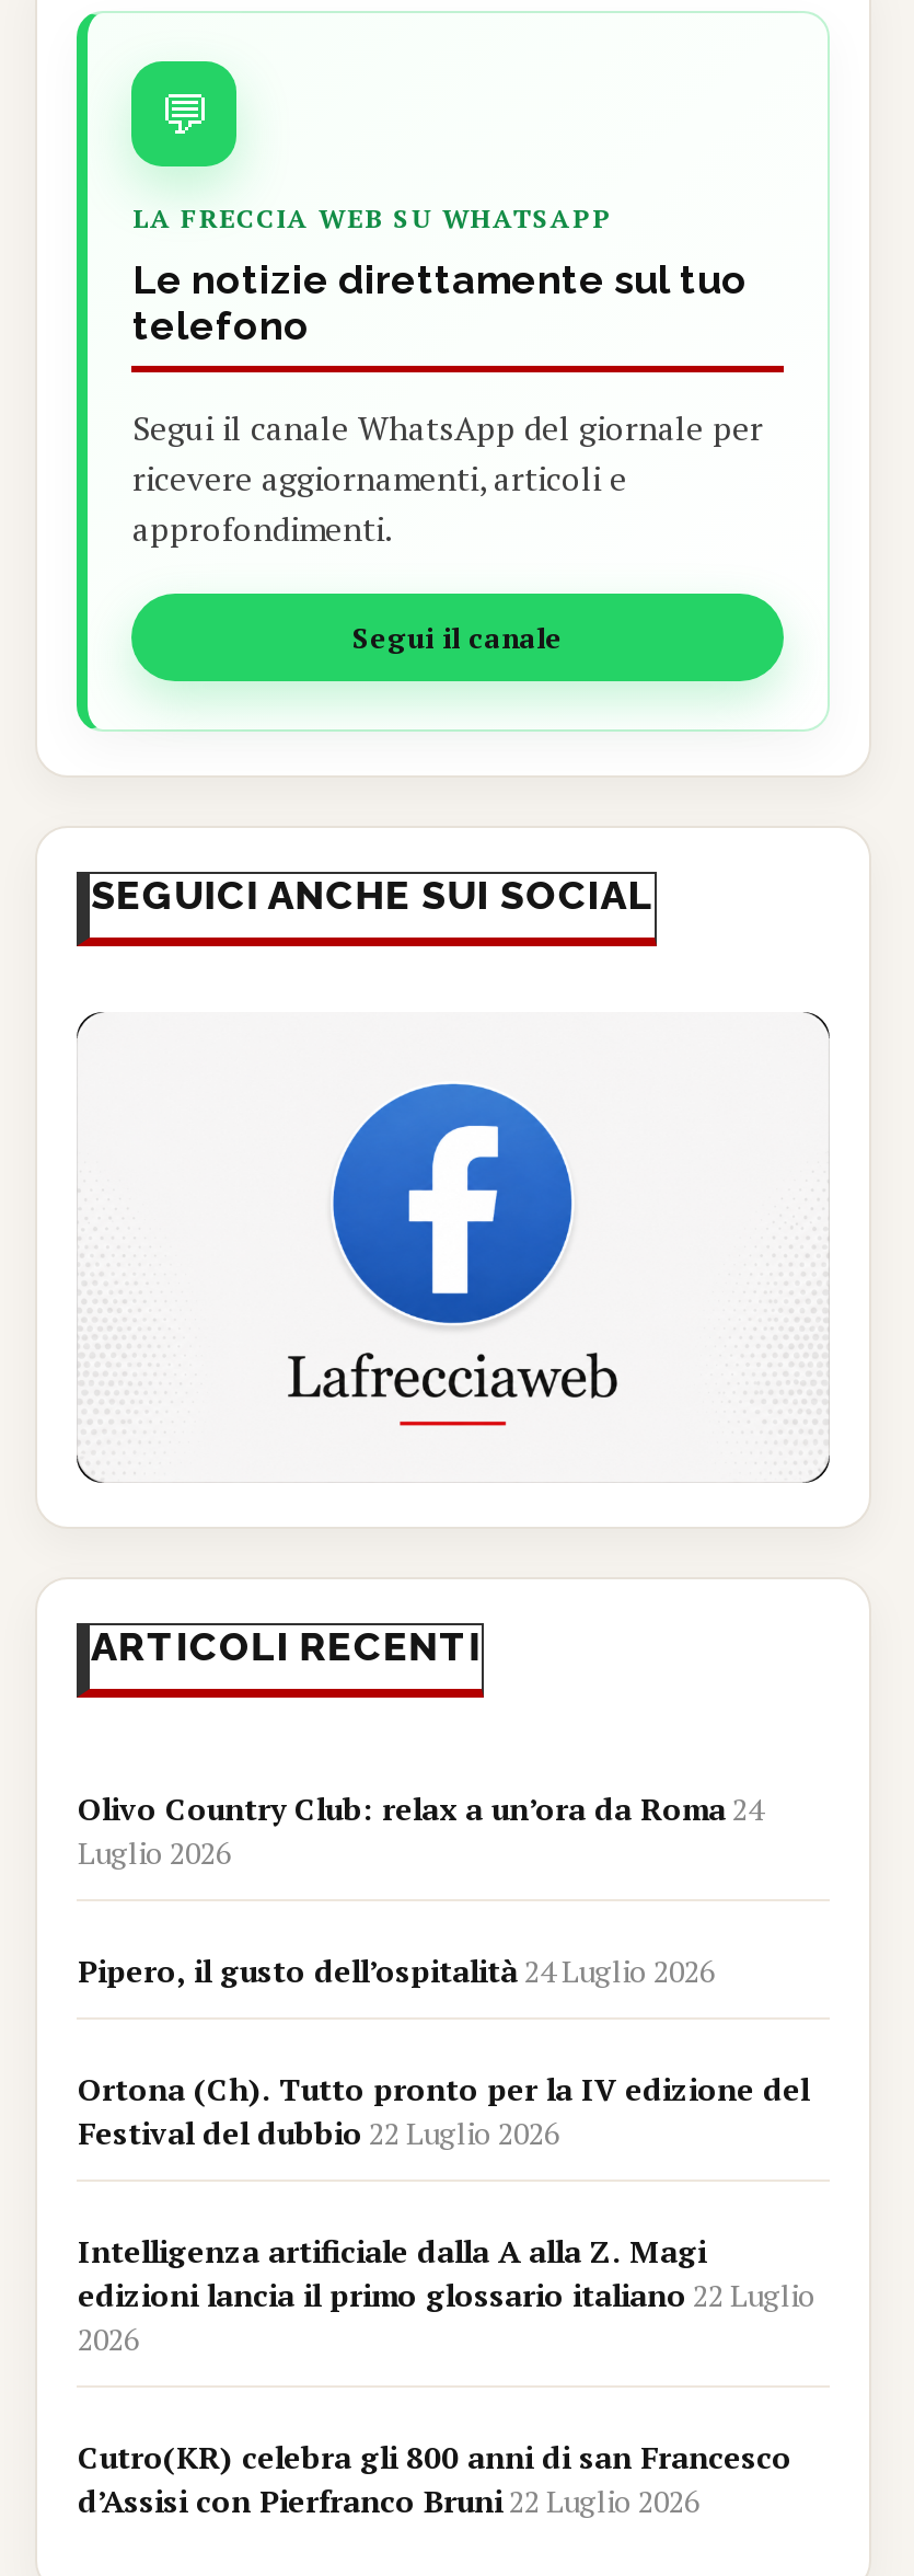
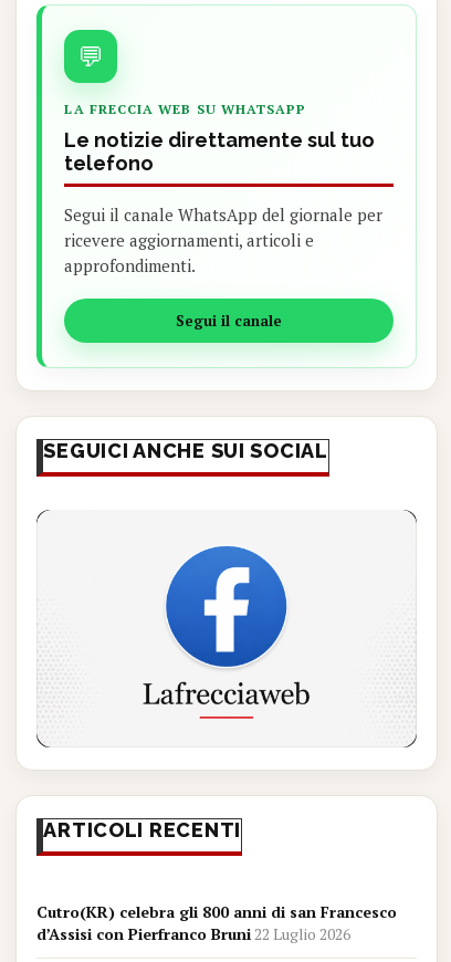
- Olivo Country Club: relax a un’ora da Roma 24
- Luglio 2026
- Pipero, il gusto dell’ospitalità 24 Luglio 2026
- Ortona (Ch). Tutto pronto per la IV edizione del
- Festival del dubbio 22 Luglio 2026
- Intelligenza artificiale dalla A alla Z. Magi
- edizioni lancia il primo glossario italiano 22 Luglio
- 2026
